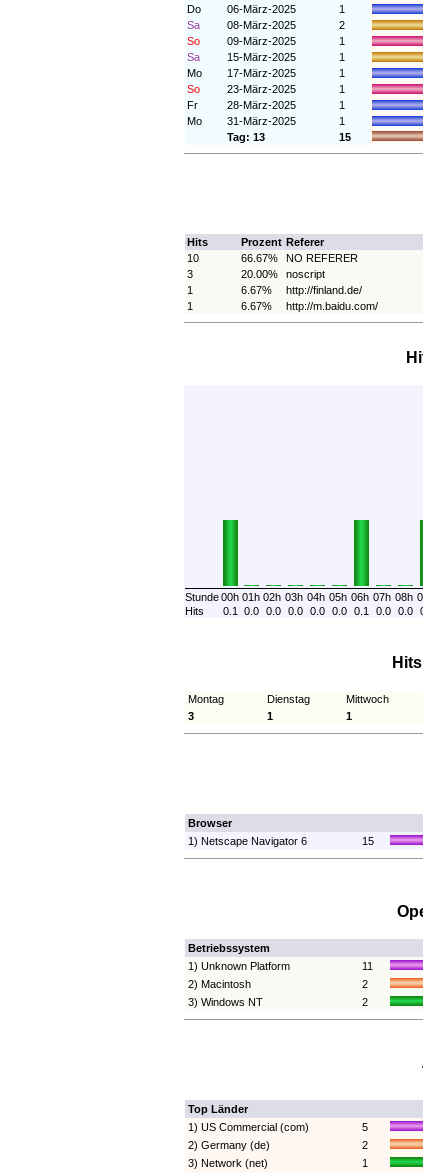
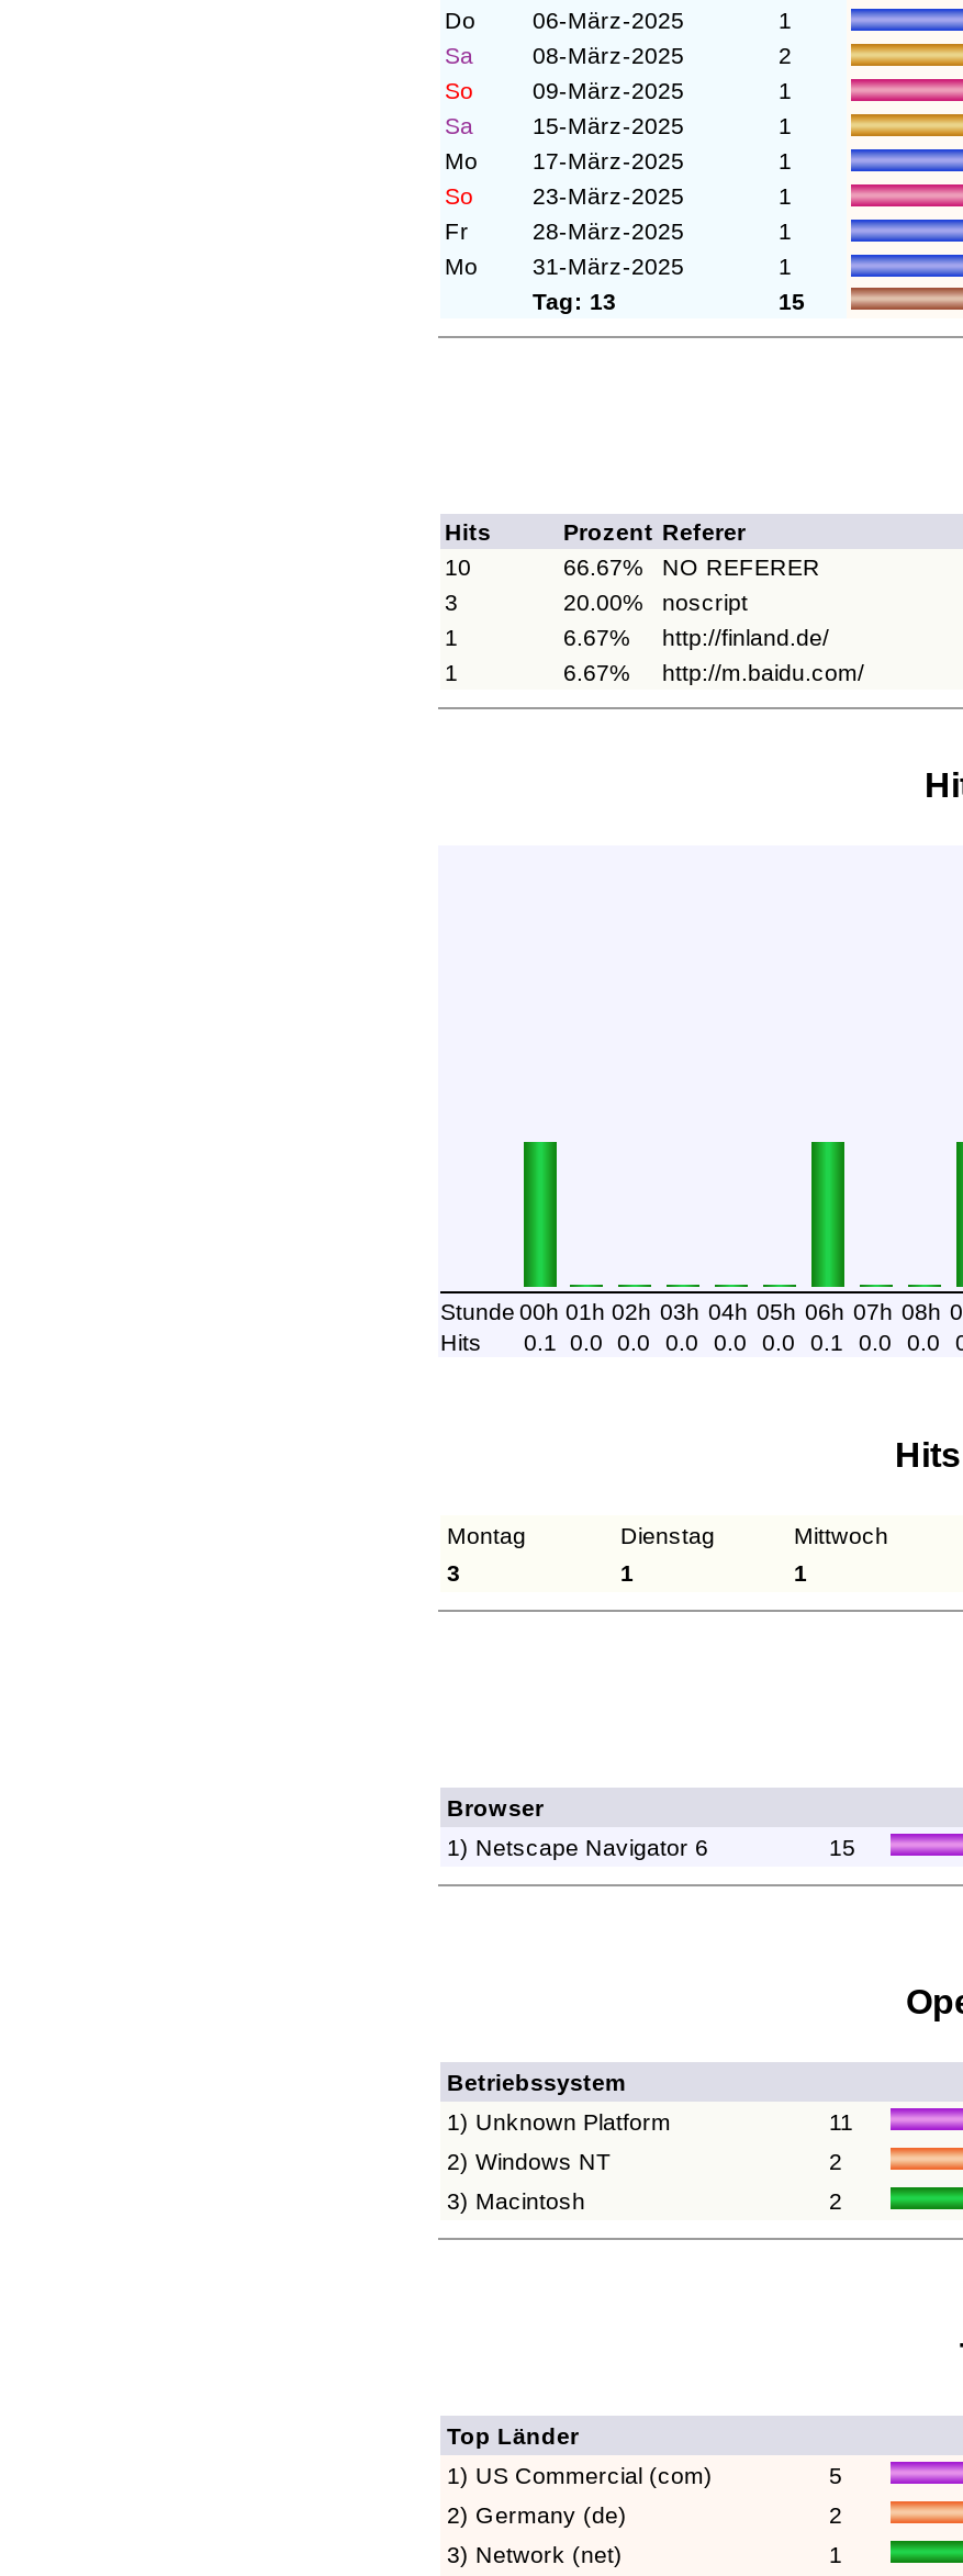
- 2) Macintosh
+ 2) Windows NT

- 3) Windows NT
+ 3) Macintosh
